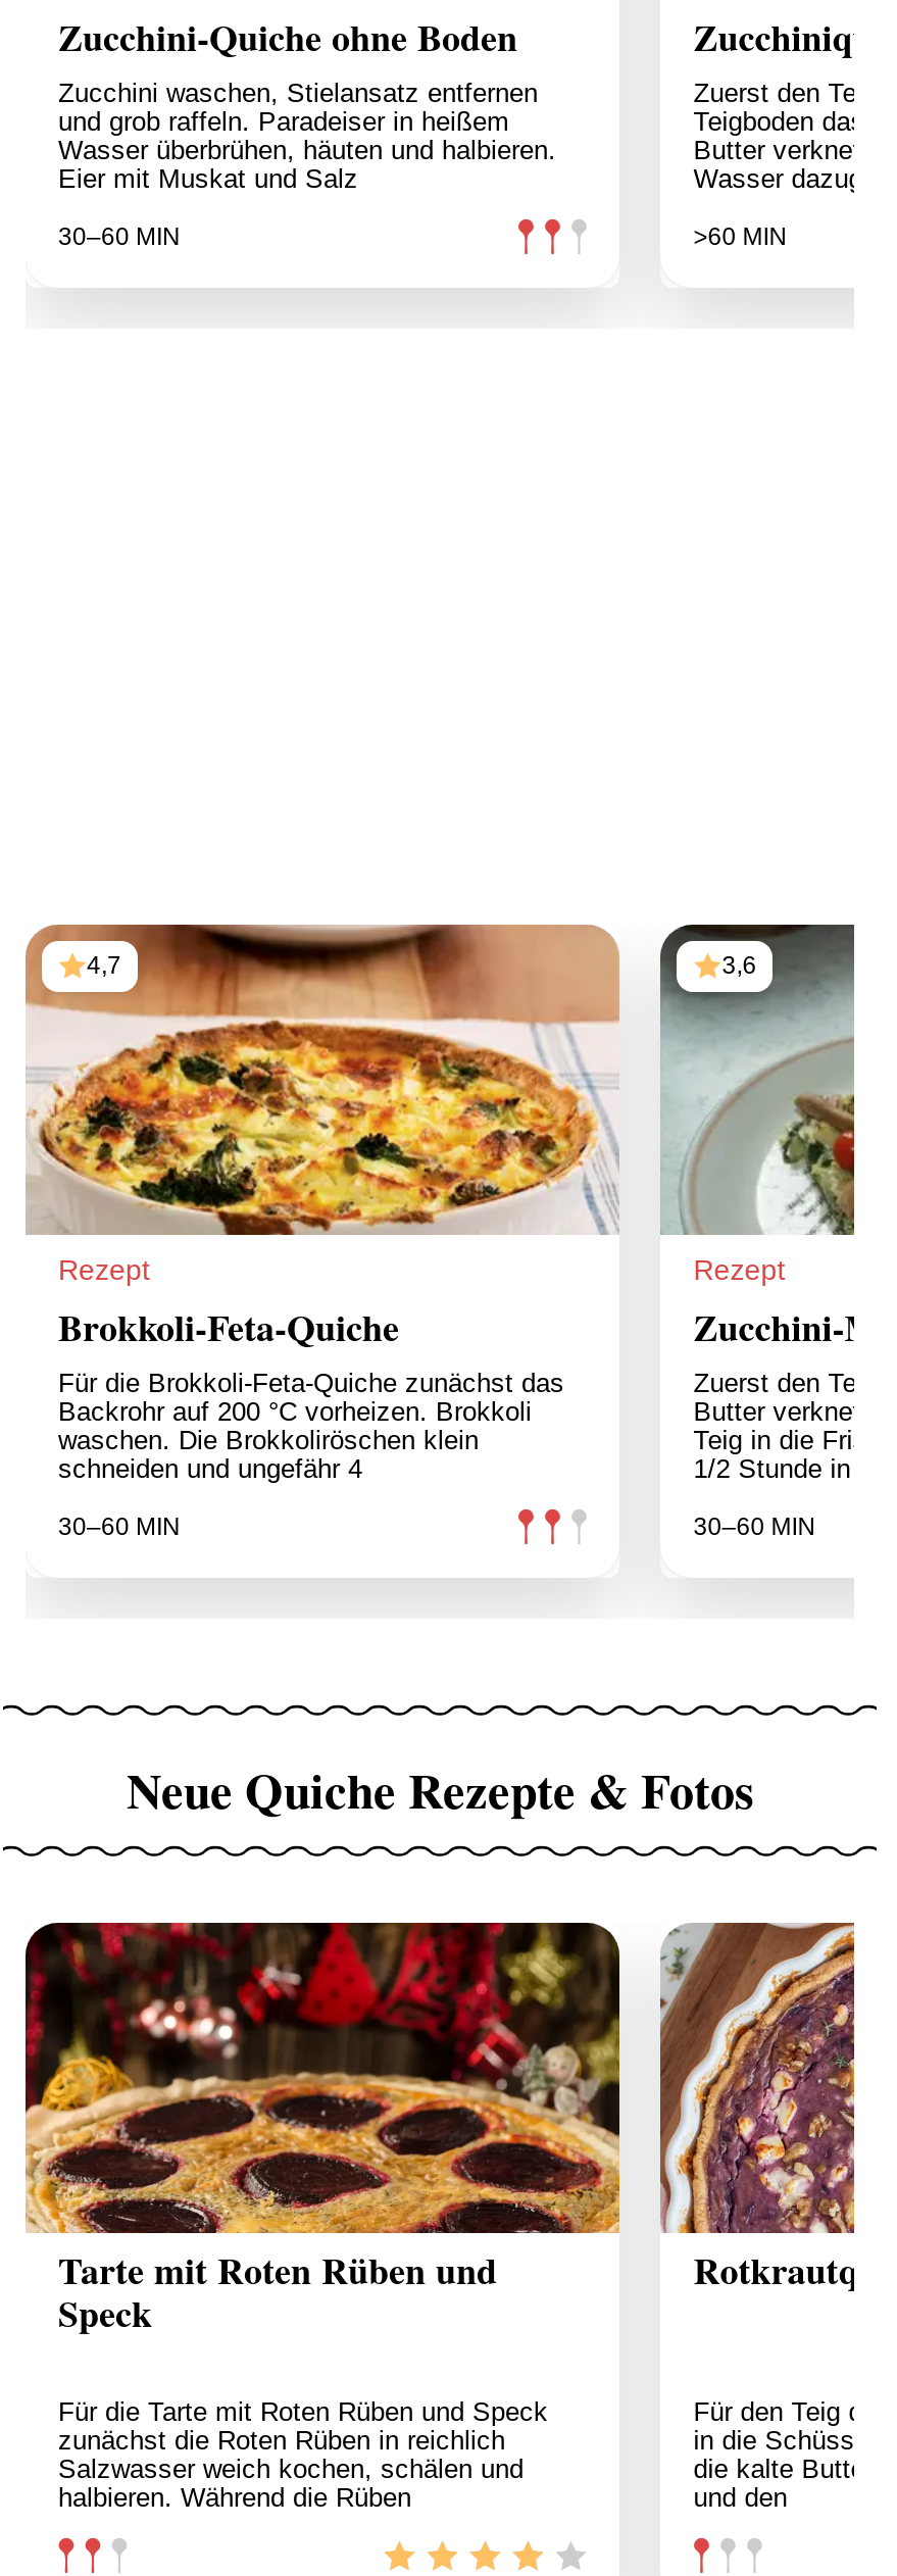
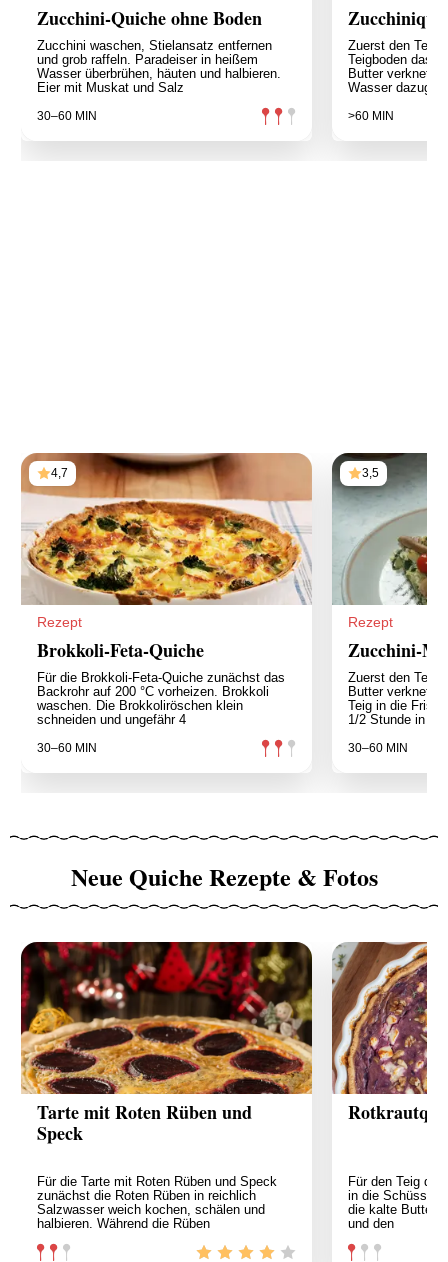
- 3,6
+ 3,5
